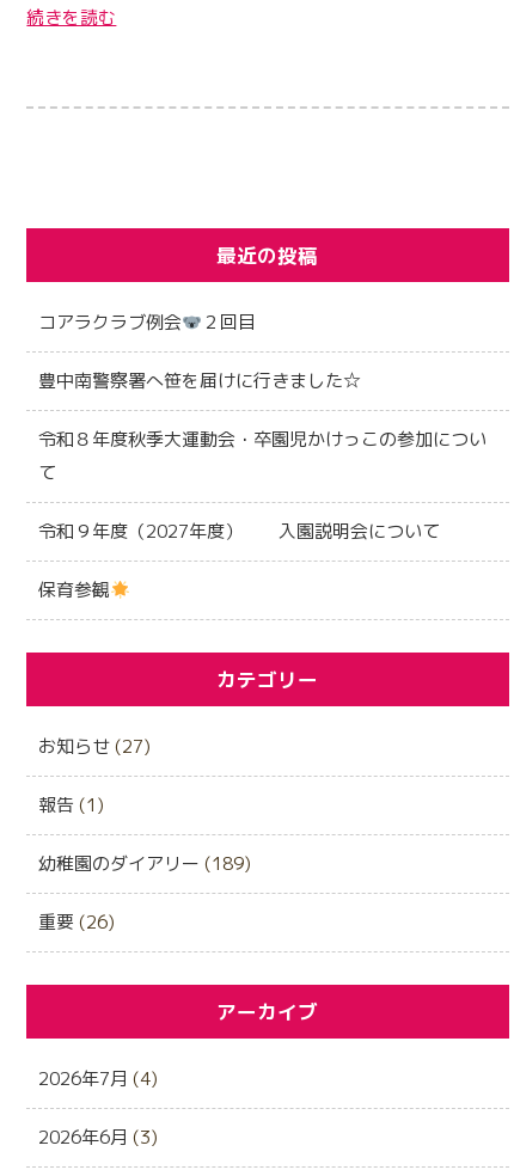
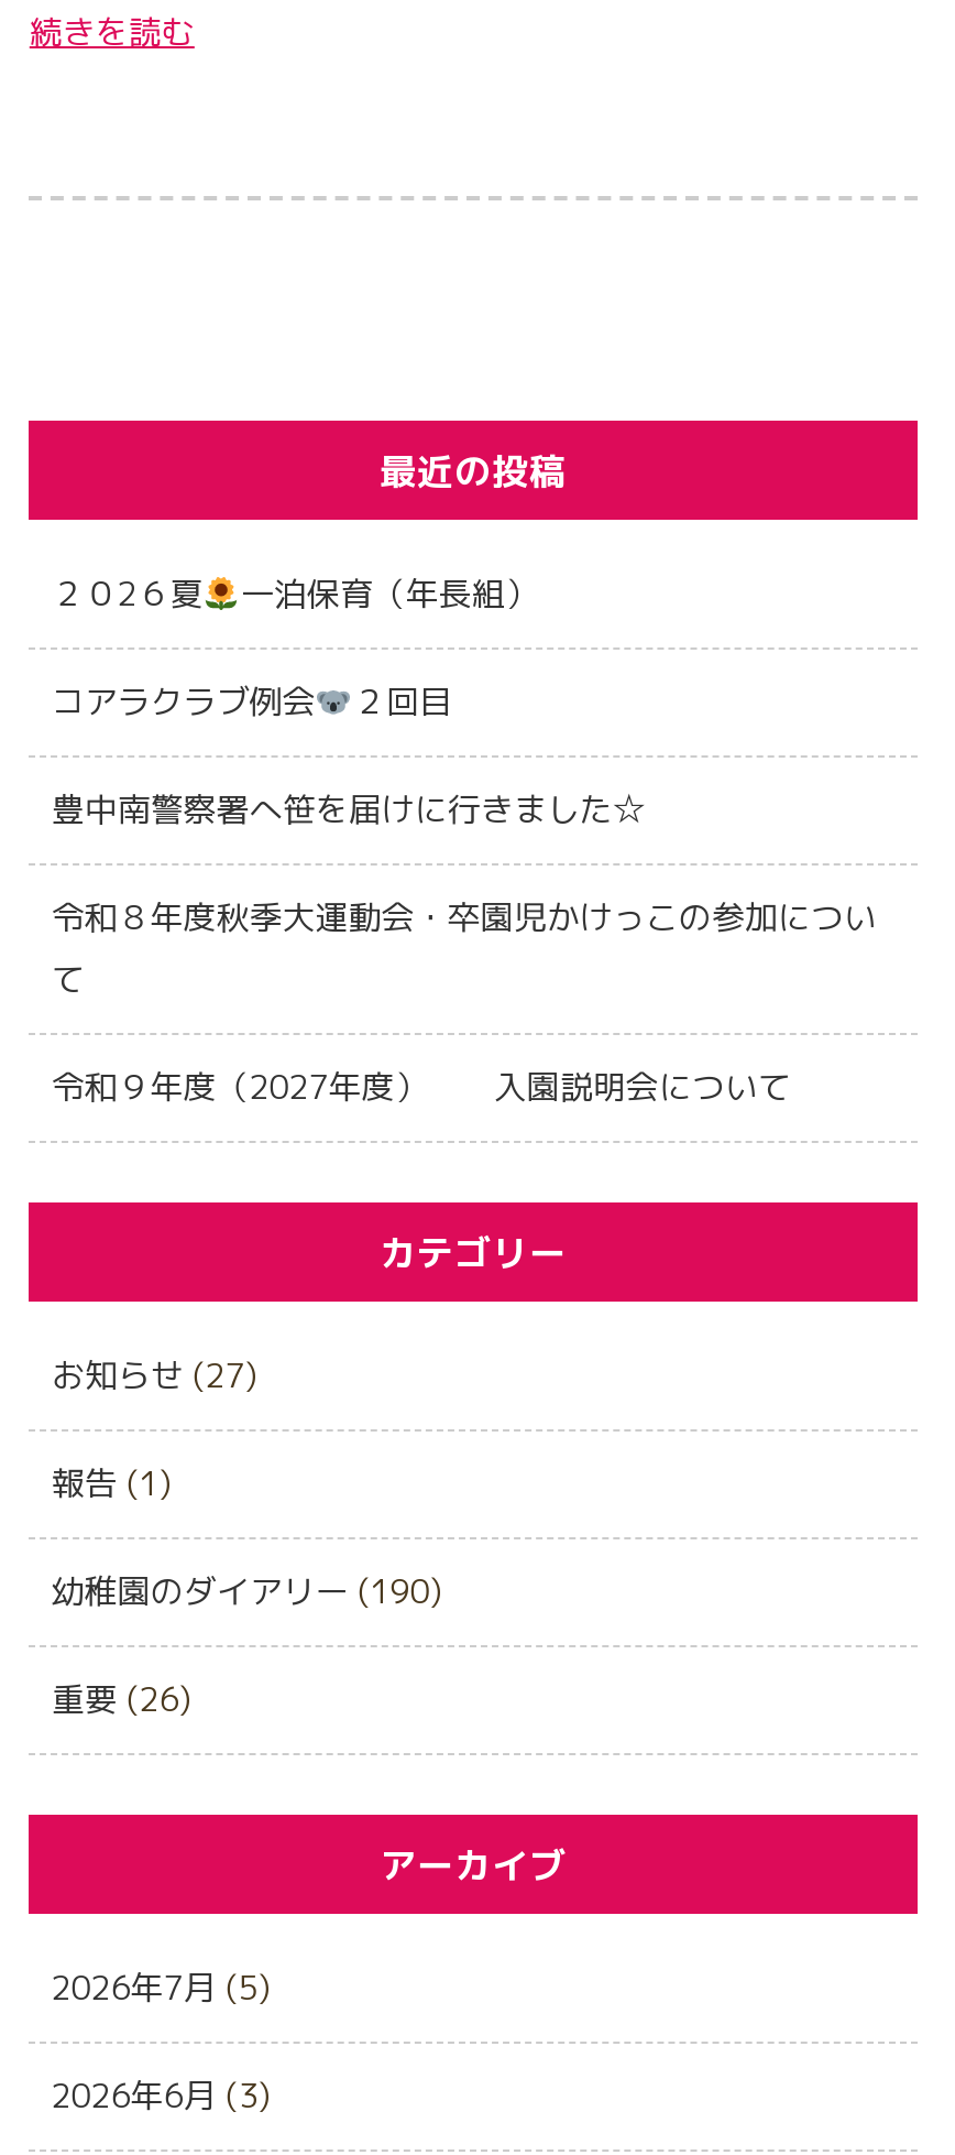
+ ２０2６夏
+ 一泊保育（年長組）

moved down: コアラクラブ例会 | ２回目 | 令和８年度秋季大運動会・卒園児かけっこの参加につい | て | 令和９年度（2027年度） 入園説明会について

- 保育参観

- 幼稚園のダイアリー(189)
+ 幼稚園のダイアリー(190)

- 2026年7月(4)
+ 2026年7月(5)
